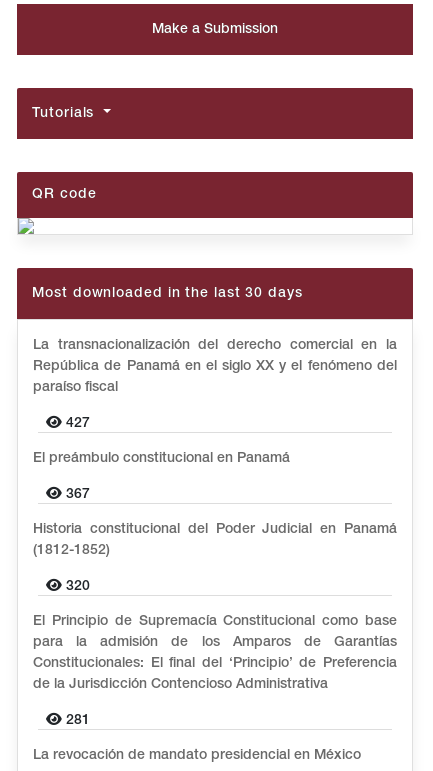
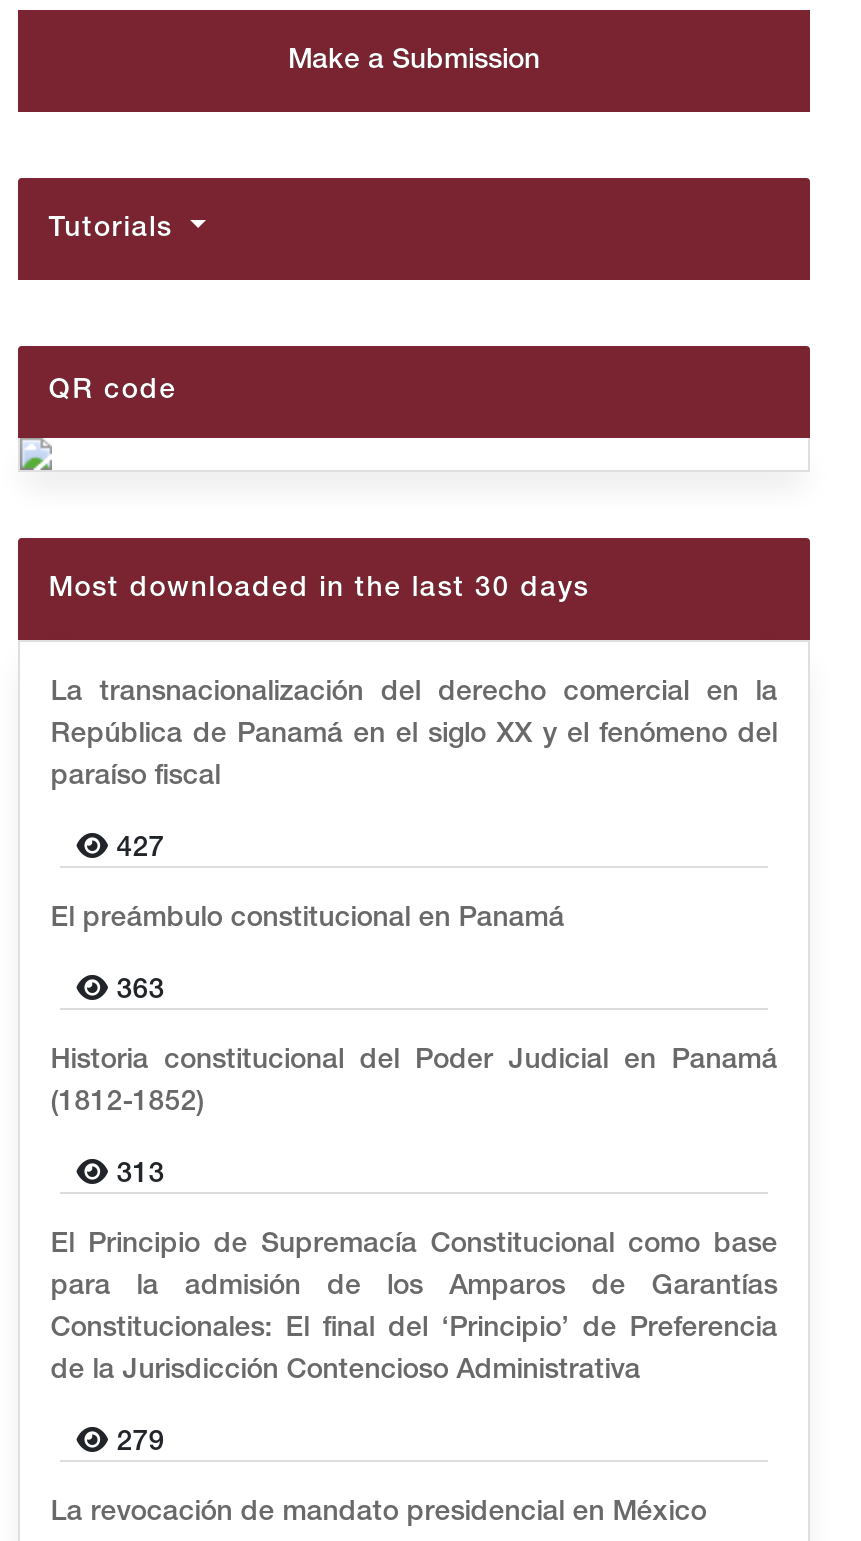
- 367
+ 363

- 320
+ 313

- 281
+ 279
